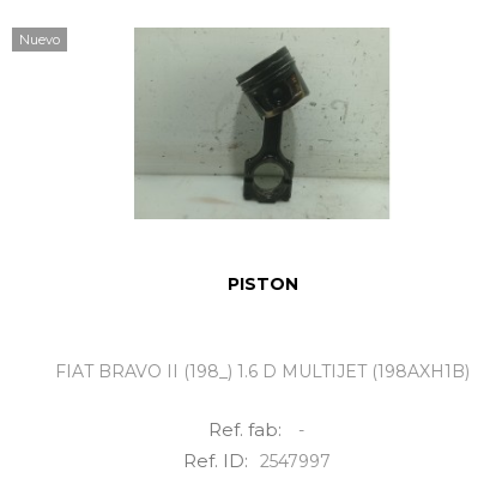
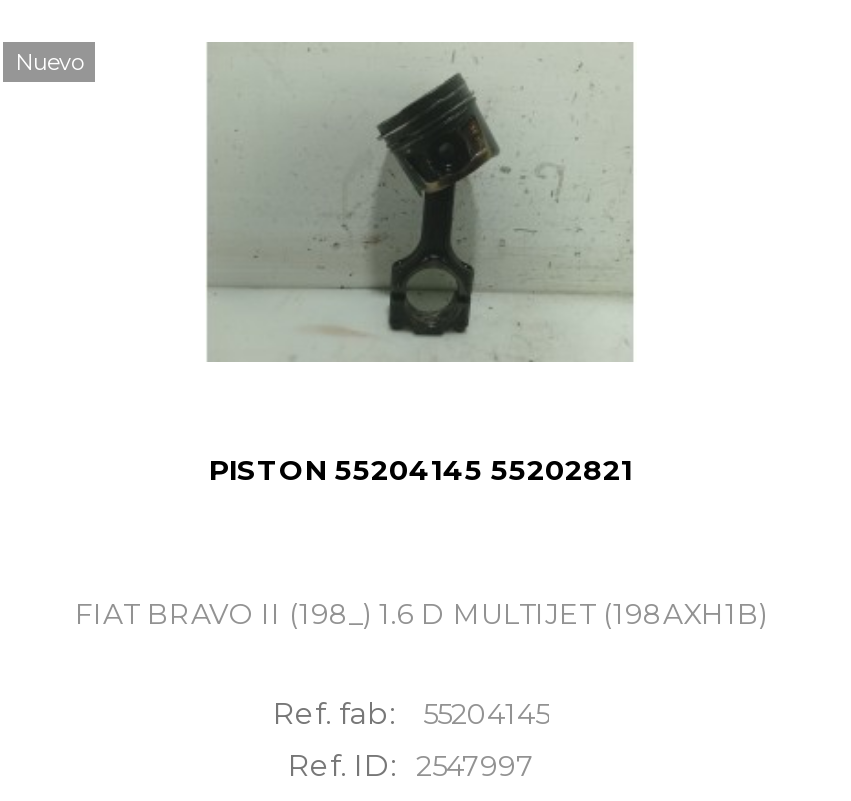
- PISTON
+ PISTON 55204145 55202821

- Ref. fab: -
+ Ref. fab: 55204145
